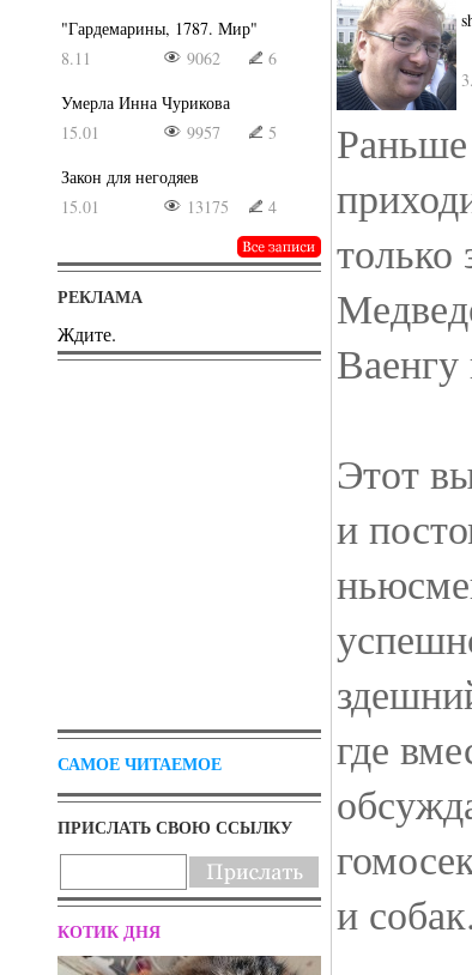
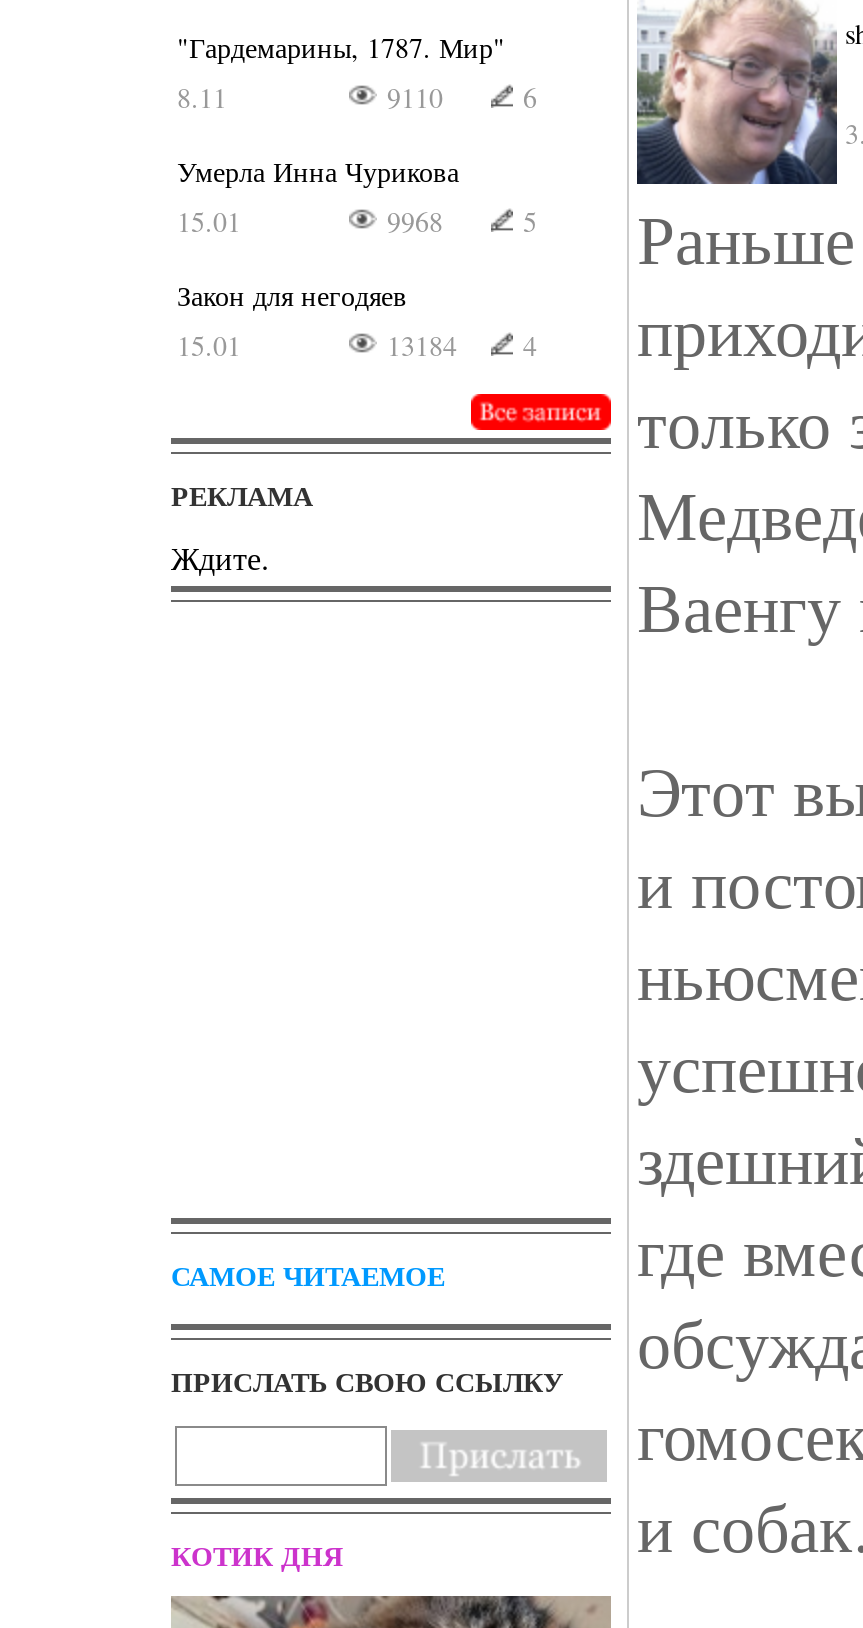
- 9062 6
+ 9110 6

- 9957 5
+ 9968 5

- 13175 4
+ 13184 4
